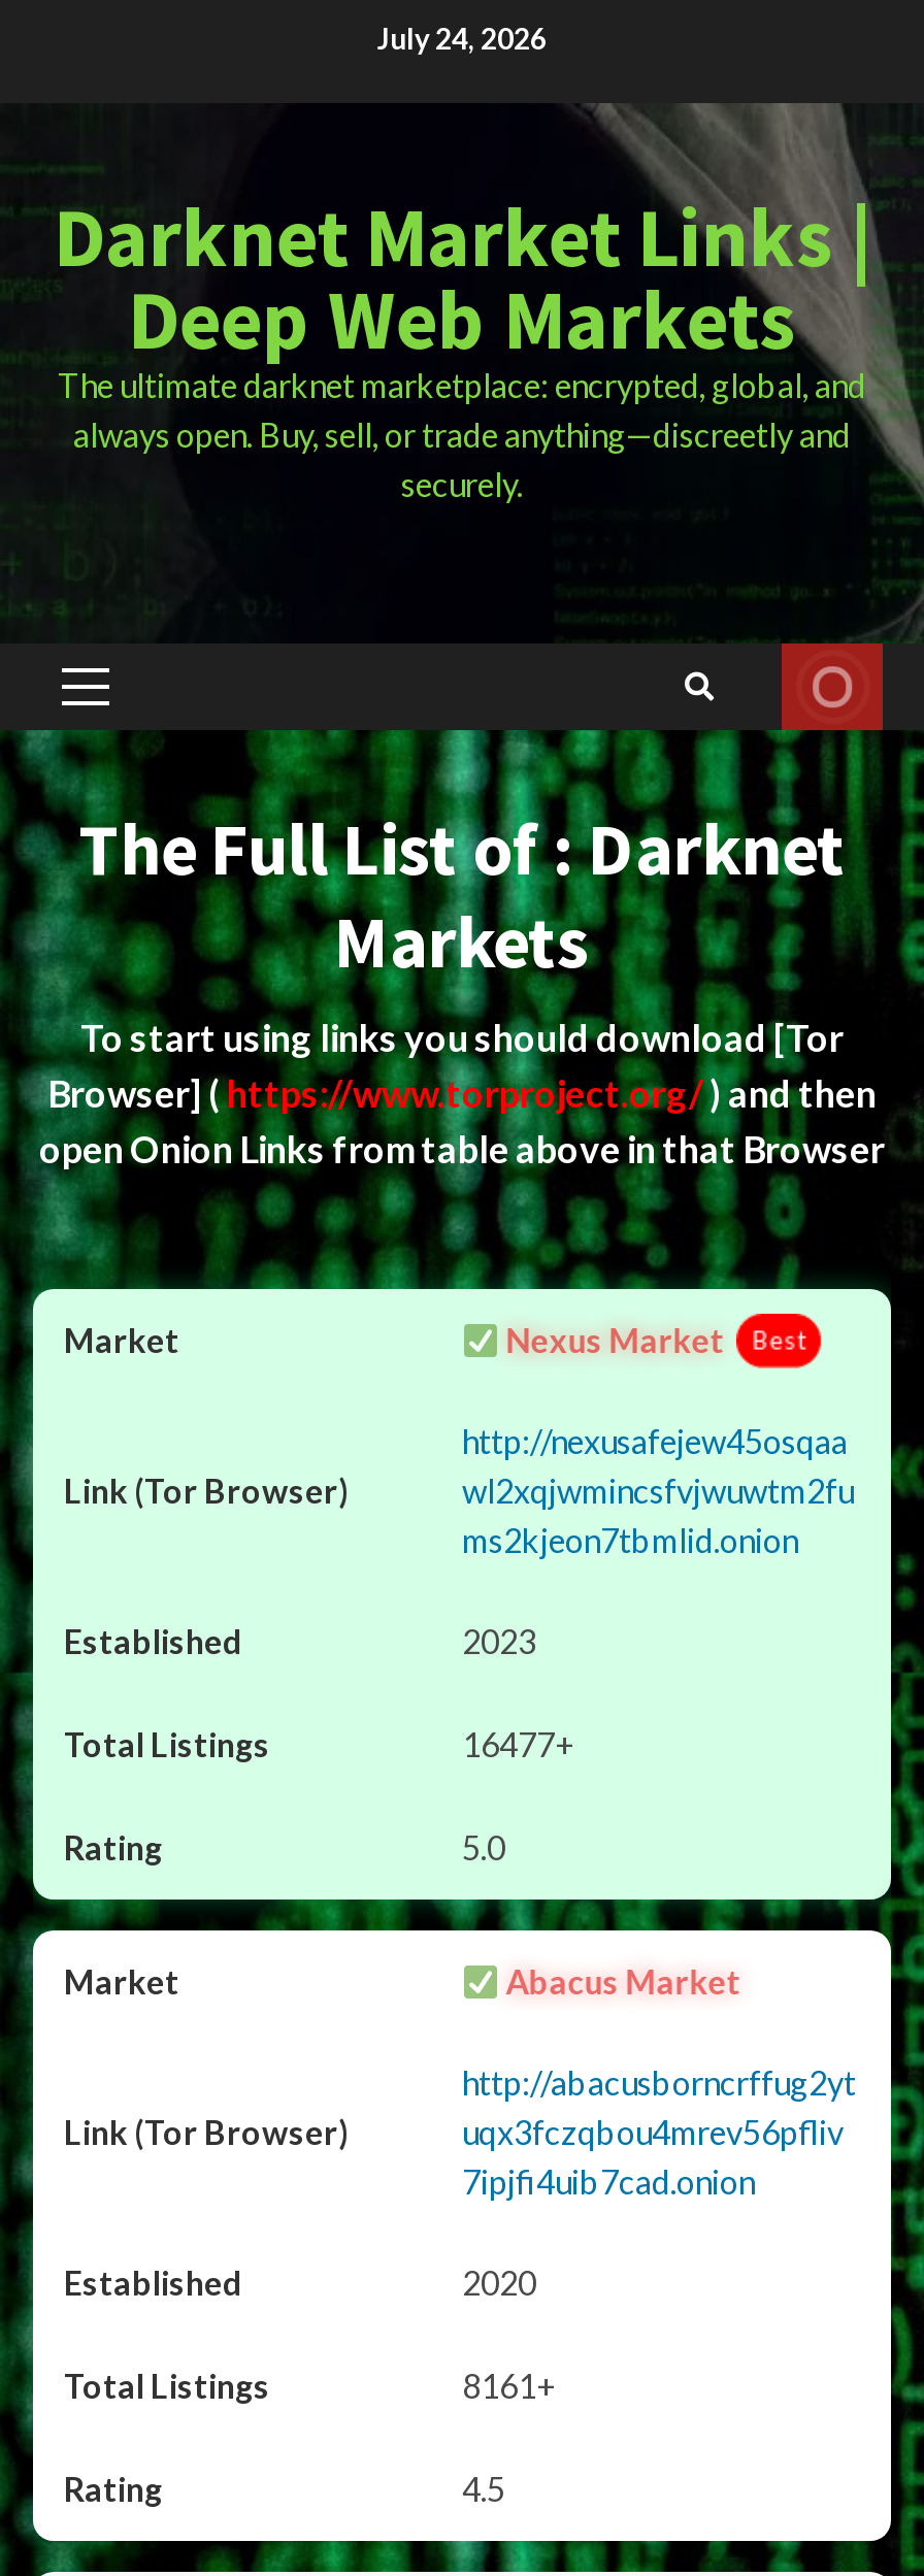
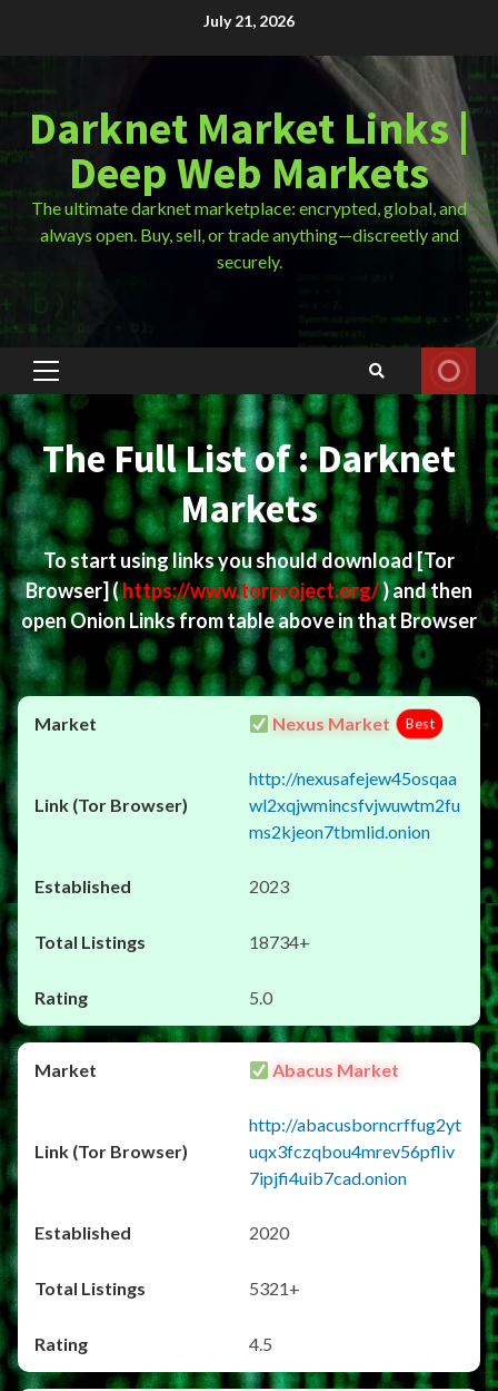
- July 24, 2026
+ July 21, 2026

- 16477+
+ 18734+

- 8161+
+ 5321+
